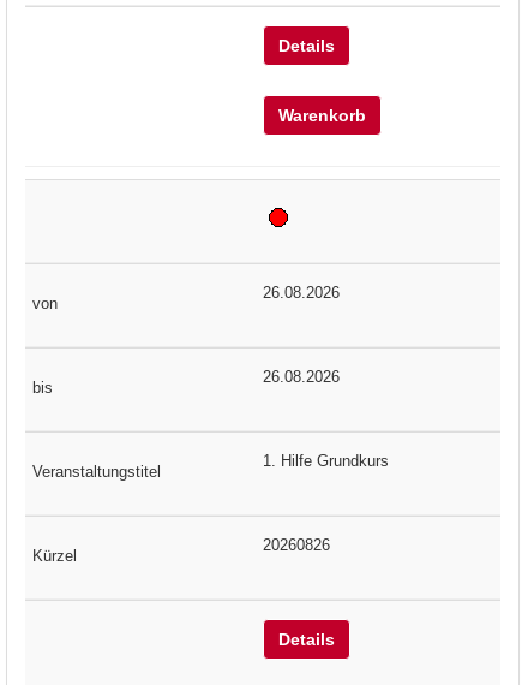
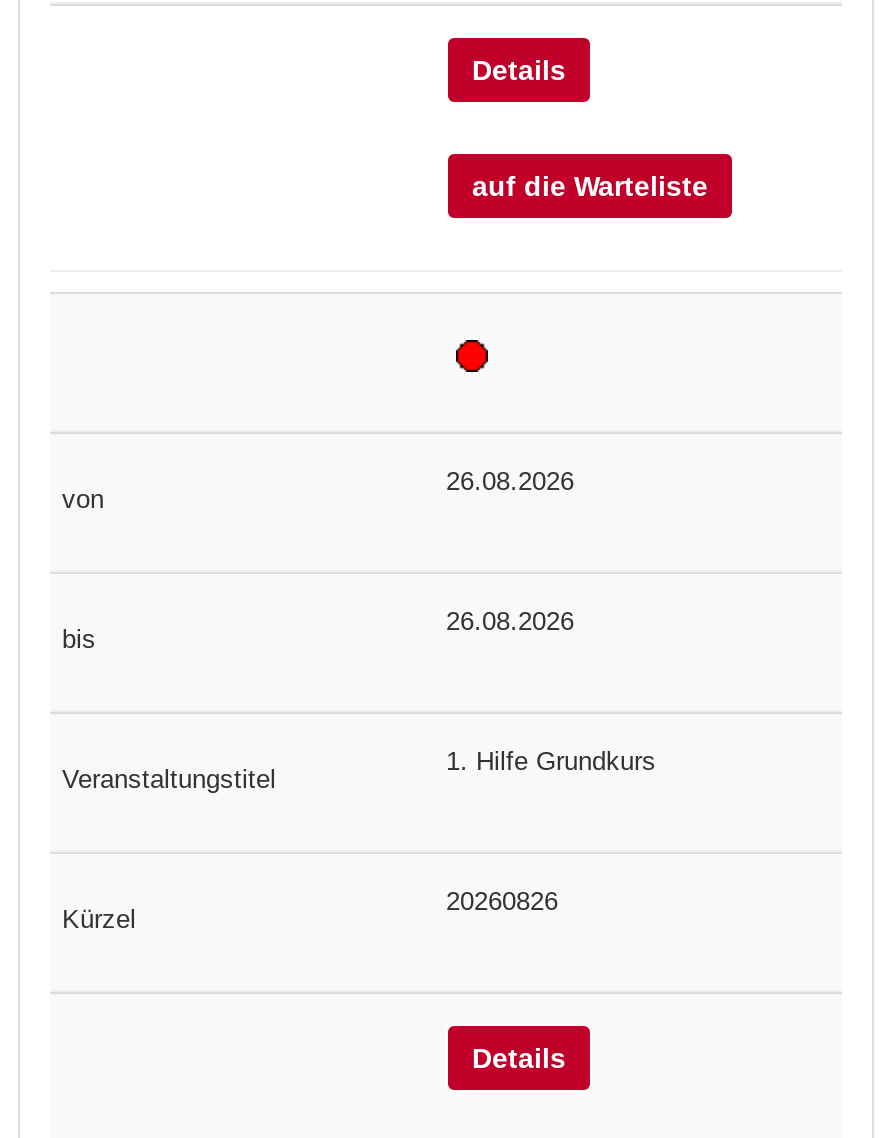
- Warenkorb
+ auf die Warteliste
